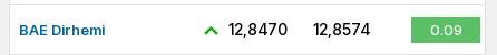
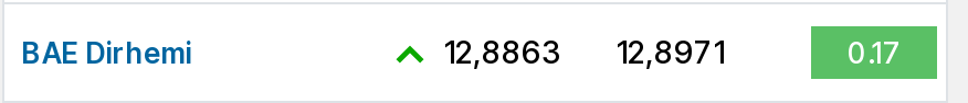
- 12,8470
+ 12,8863

- 12,8574
+ 12,8971

- 0.09
+ 0.17
